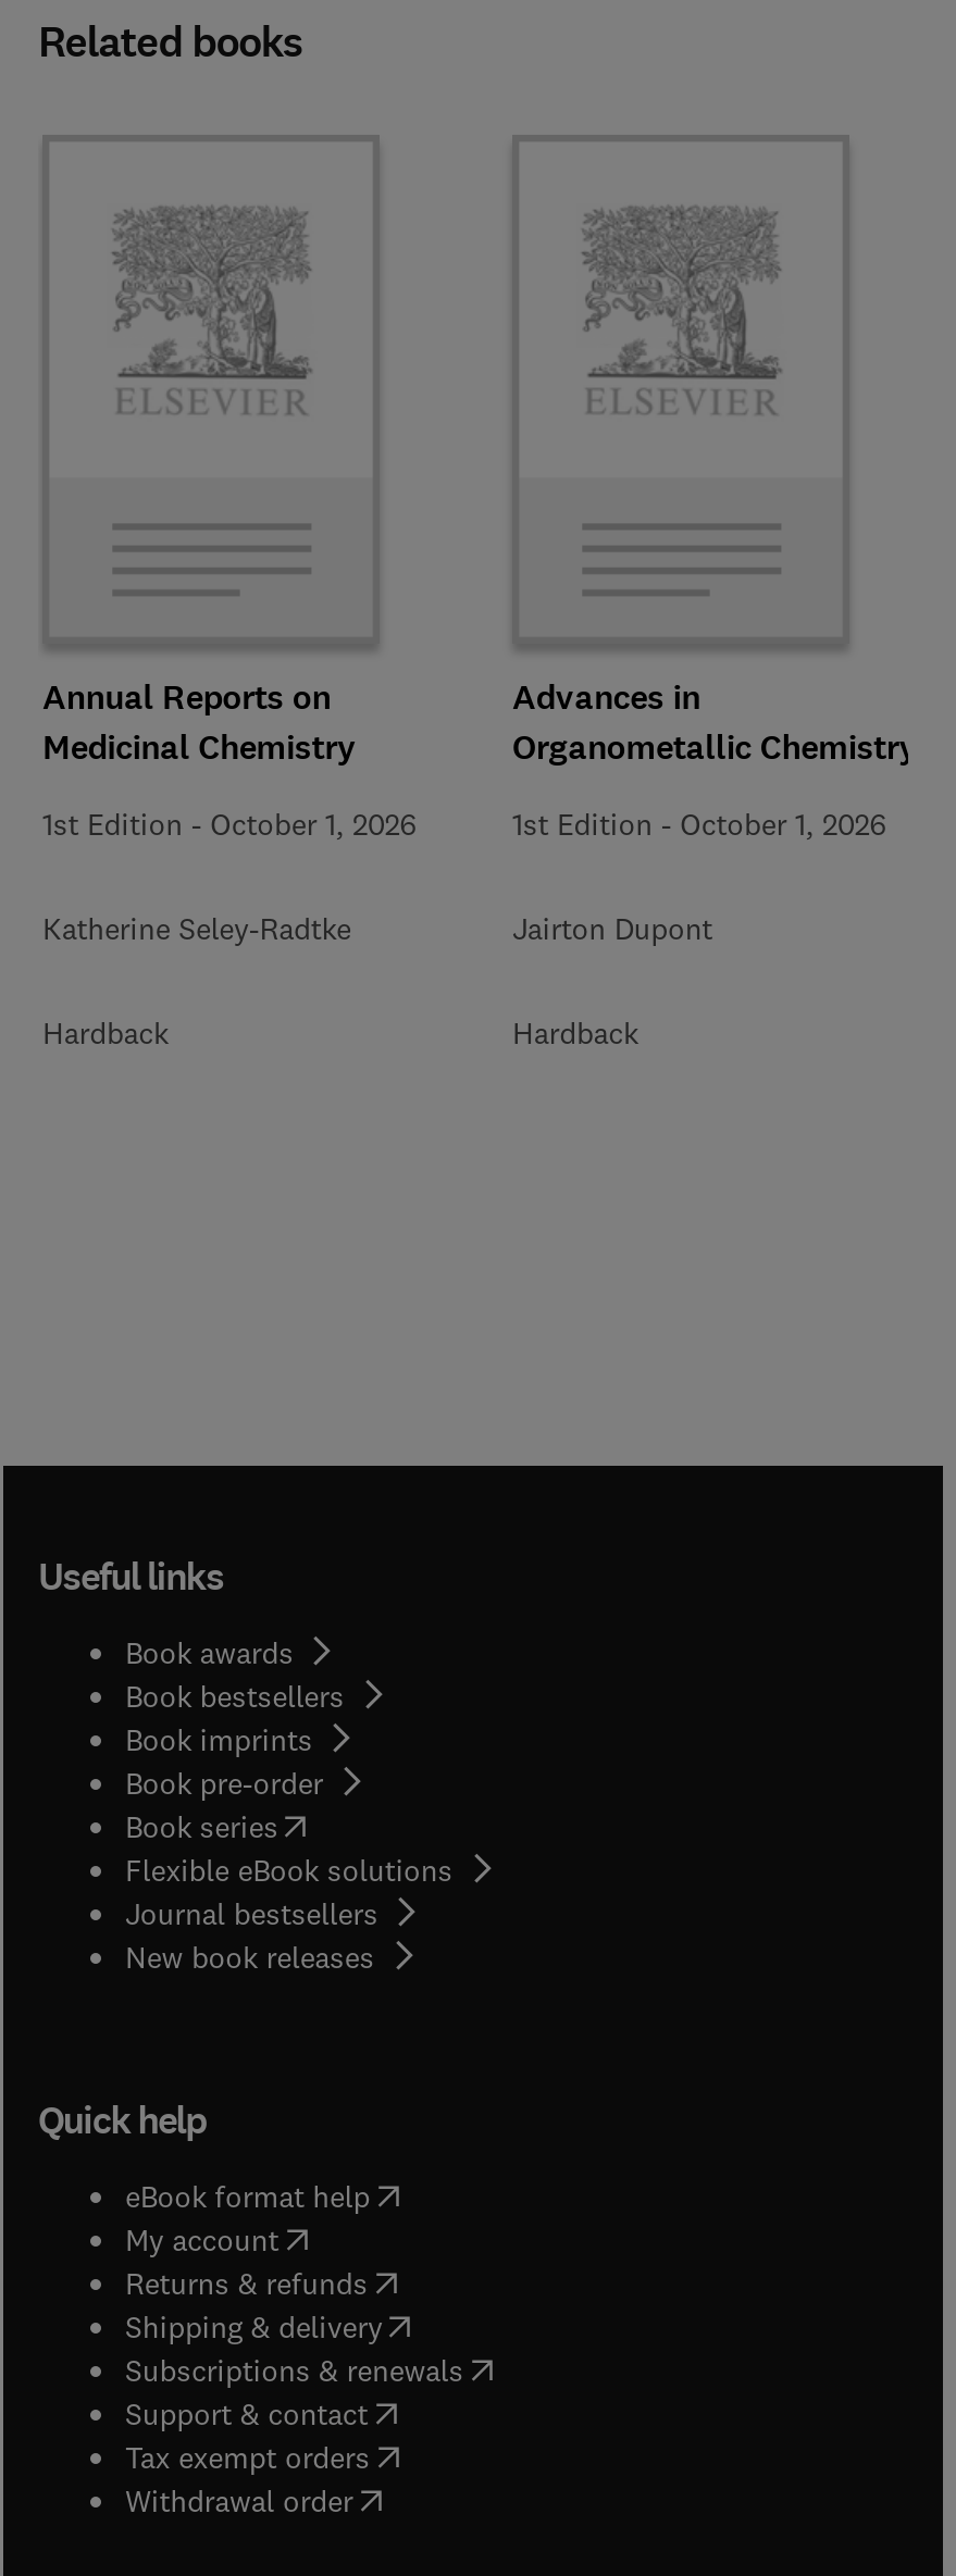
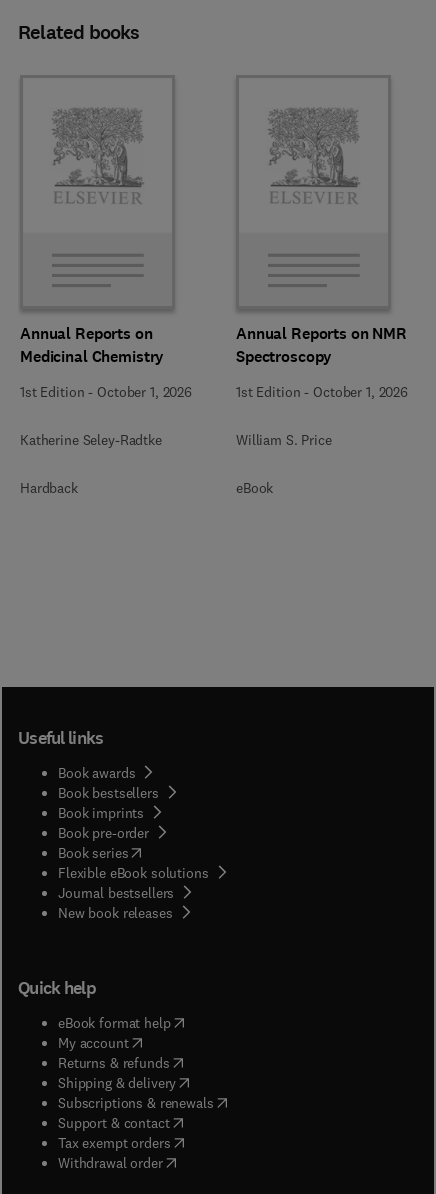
- Advances in
- Organometallic Chemistry
+ Annual Reports on NMR
+ Spectroscopy

- Jairton Dupont
+ William S. Price

- Hardback
+ eBook
